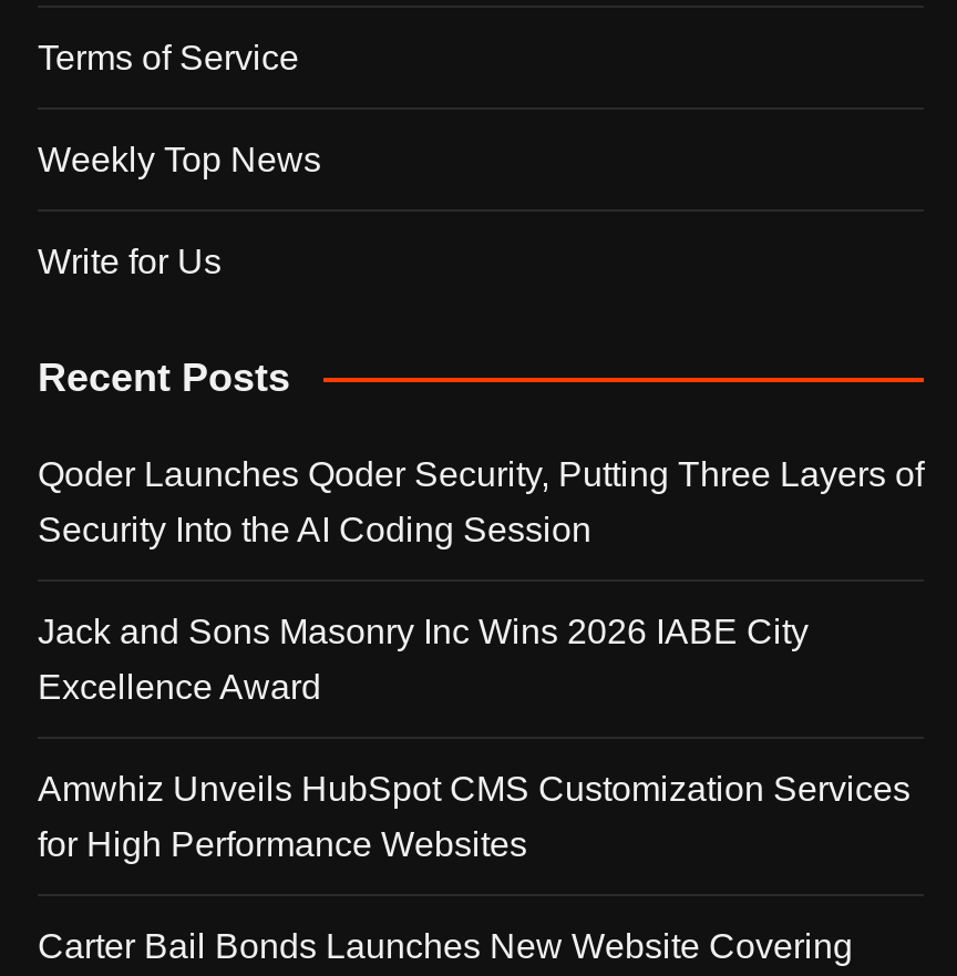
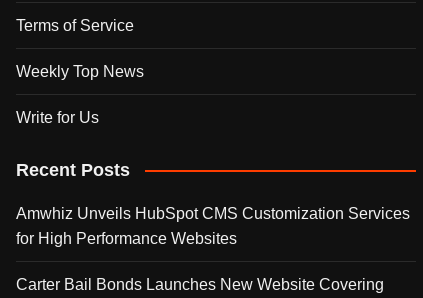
- Qoder Launches Qoder Security, Putting Three Layers of
- Security Into the AI Coding Session
- Jack and Sons Masonry Inc Wins 2026 IABE City
- Excellence Award
